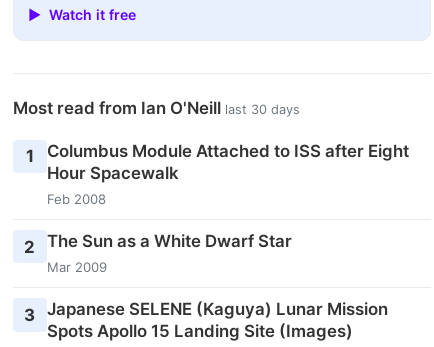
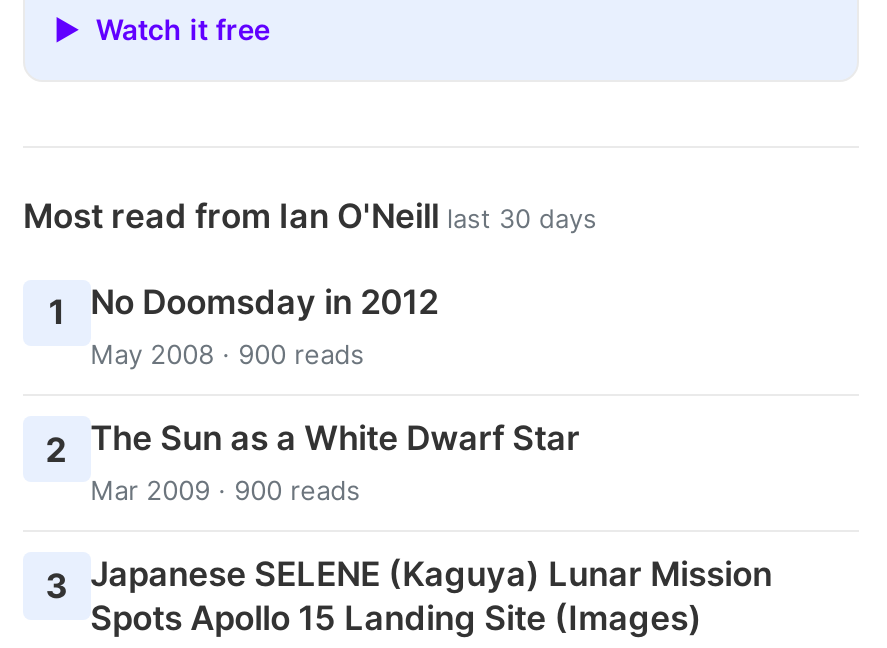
- Columbus Module Attached to ISS after Eight
- Hour Spacewalk
- Feb 2008
+ No Doomsday in 2012
+ May 2008 · 900 reads

- Mar 2009
+ Mar 2009 · 900 reads
